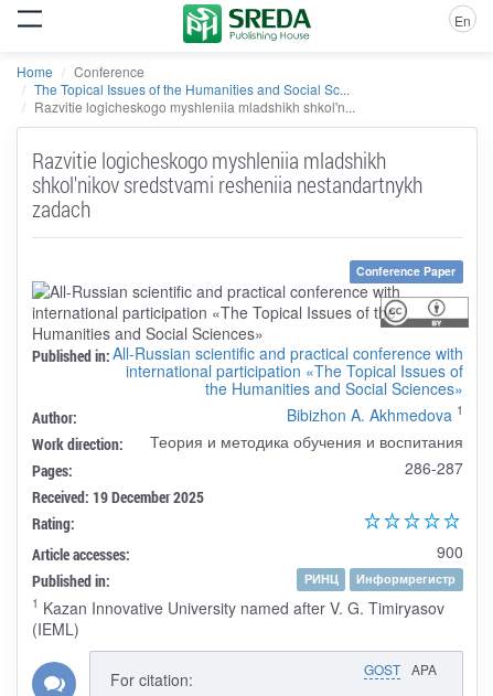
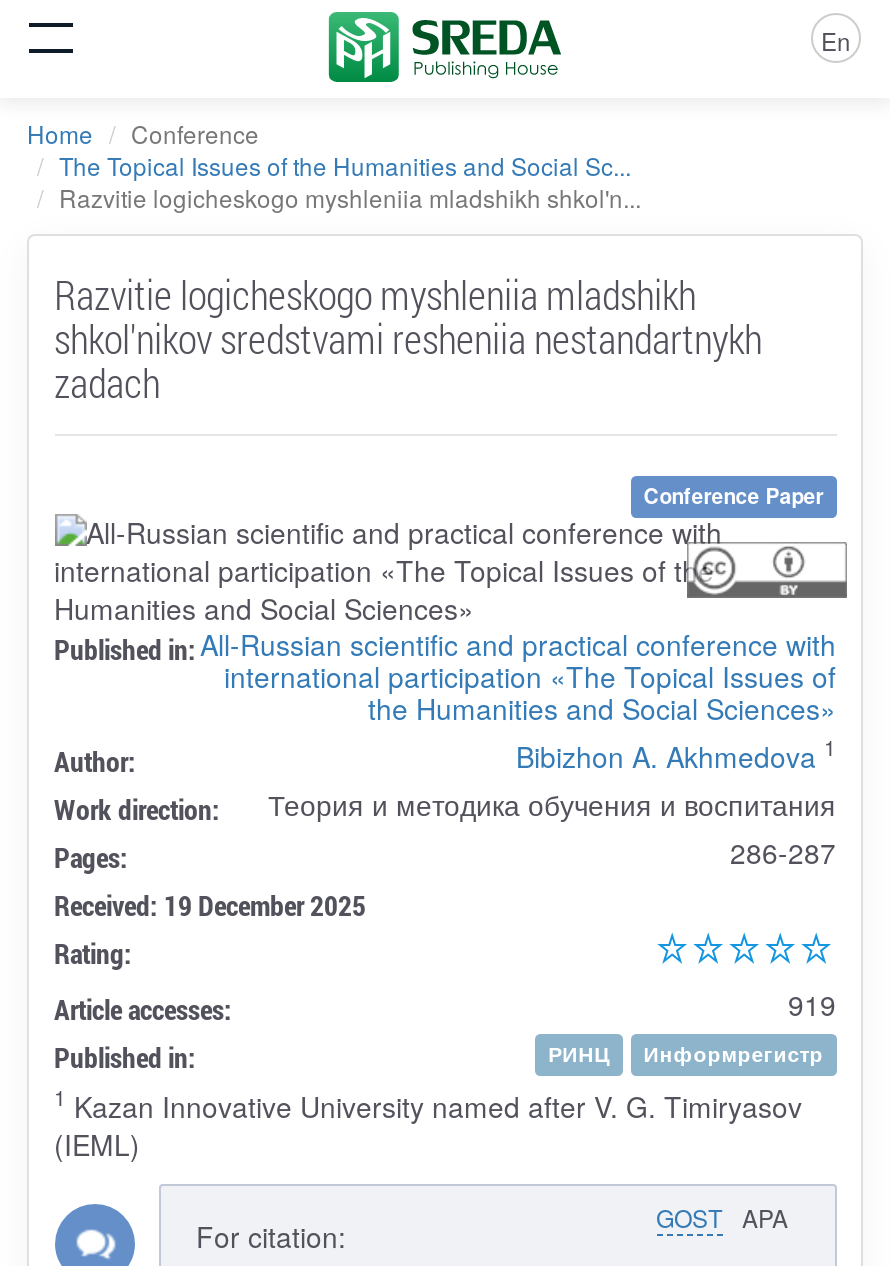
- 900
+ 919
